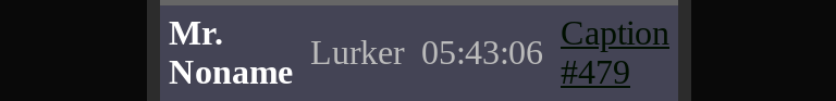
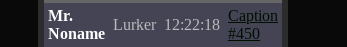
- Lurker 05:43:06
+ Lurker 12:22:18

- #479
+ #450
